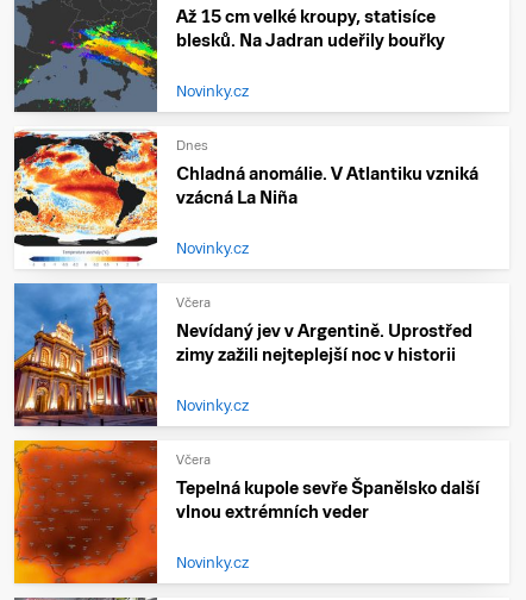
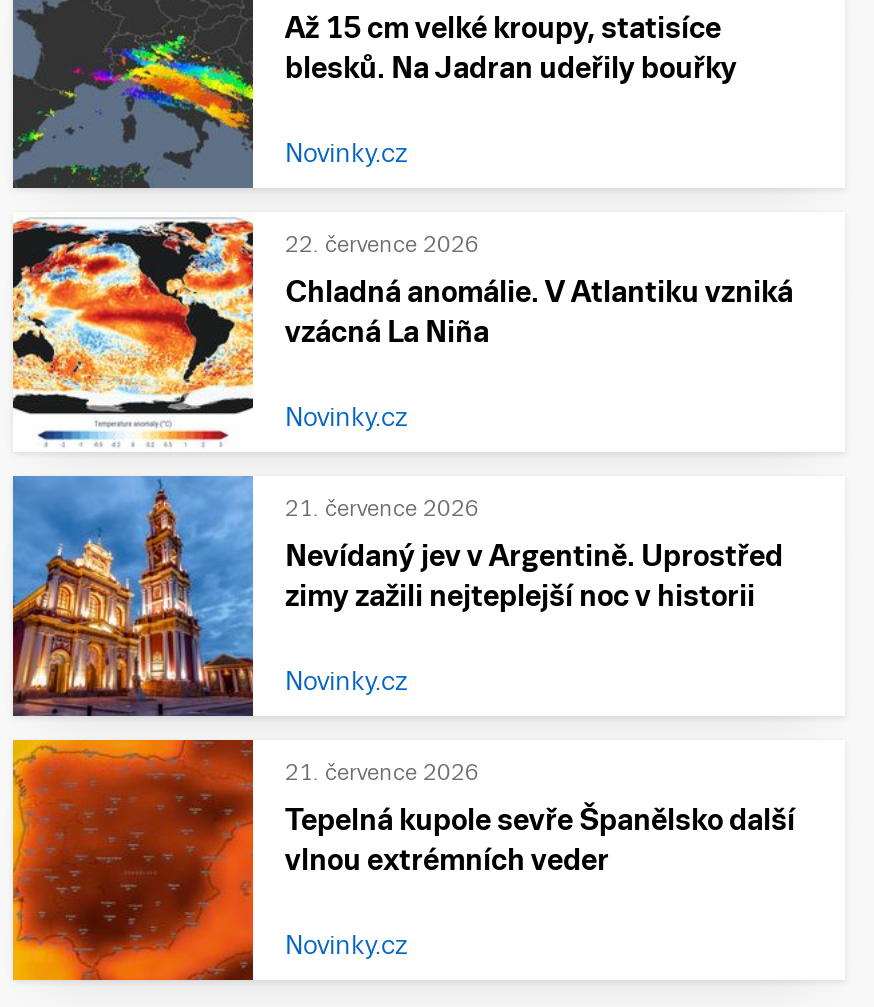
- Dnes
+ 22. července 2026

- Včera
+ 21. července 2026

- Včera
+ 21. července 2026
